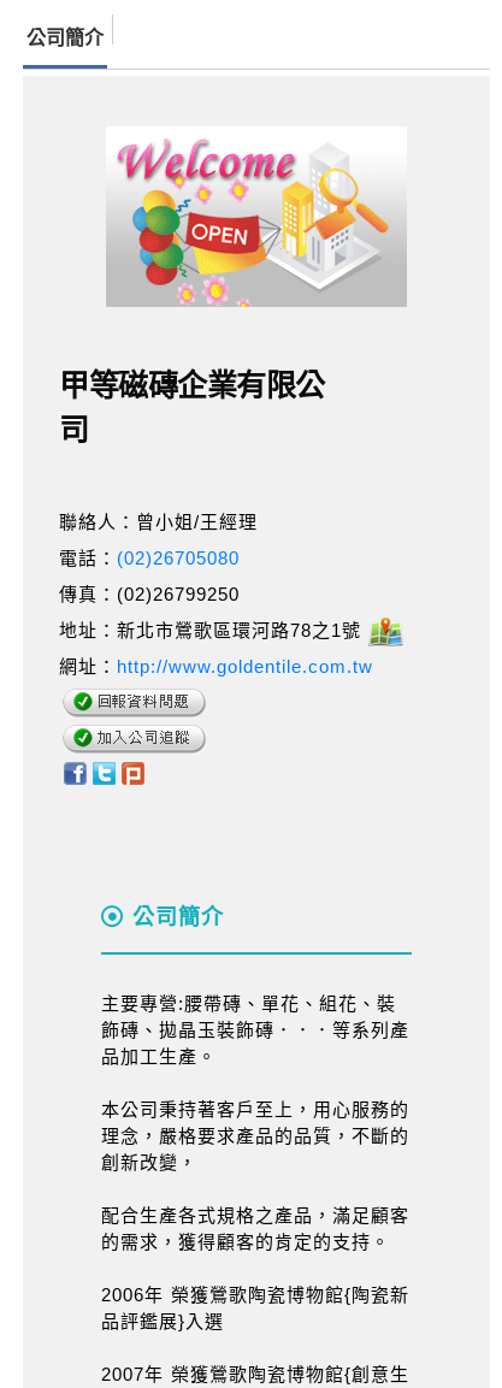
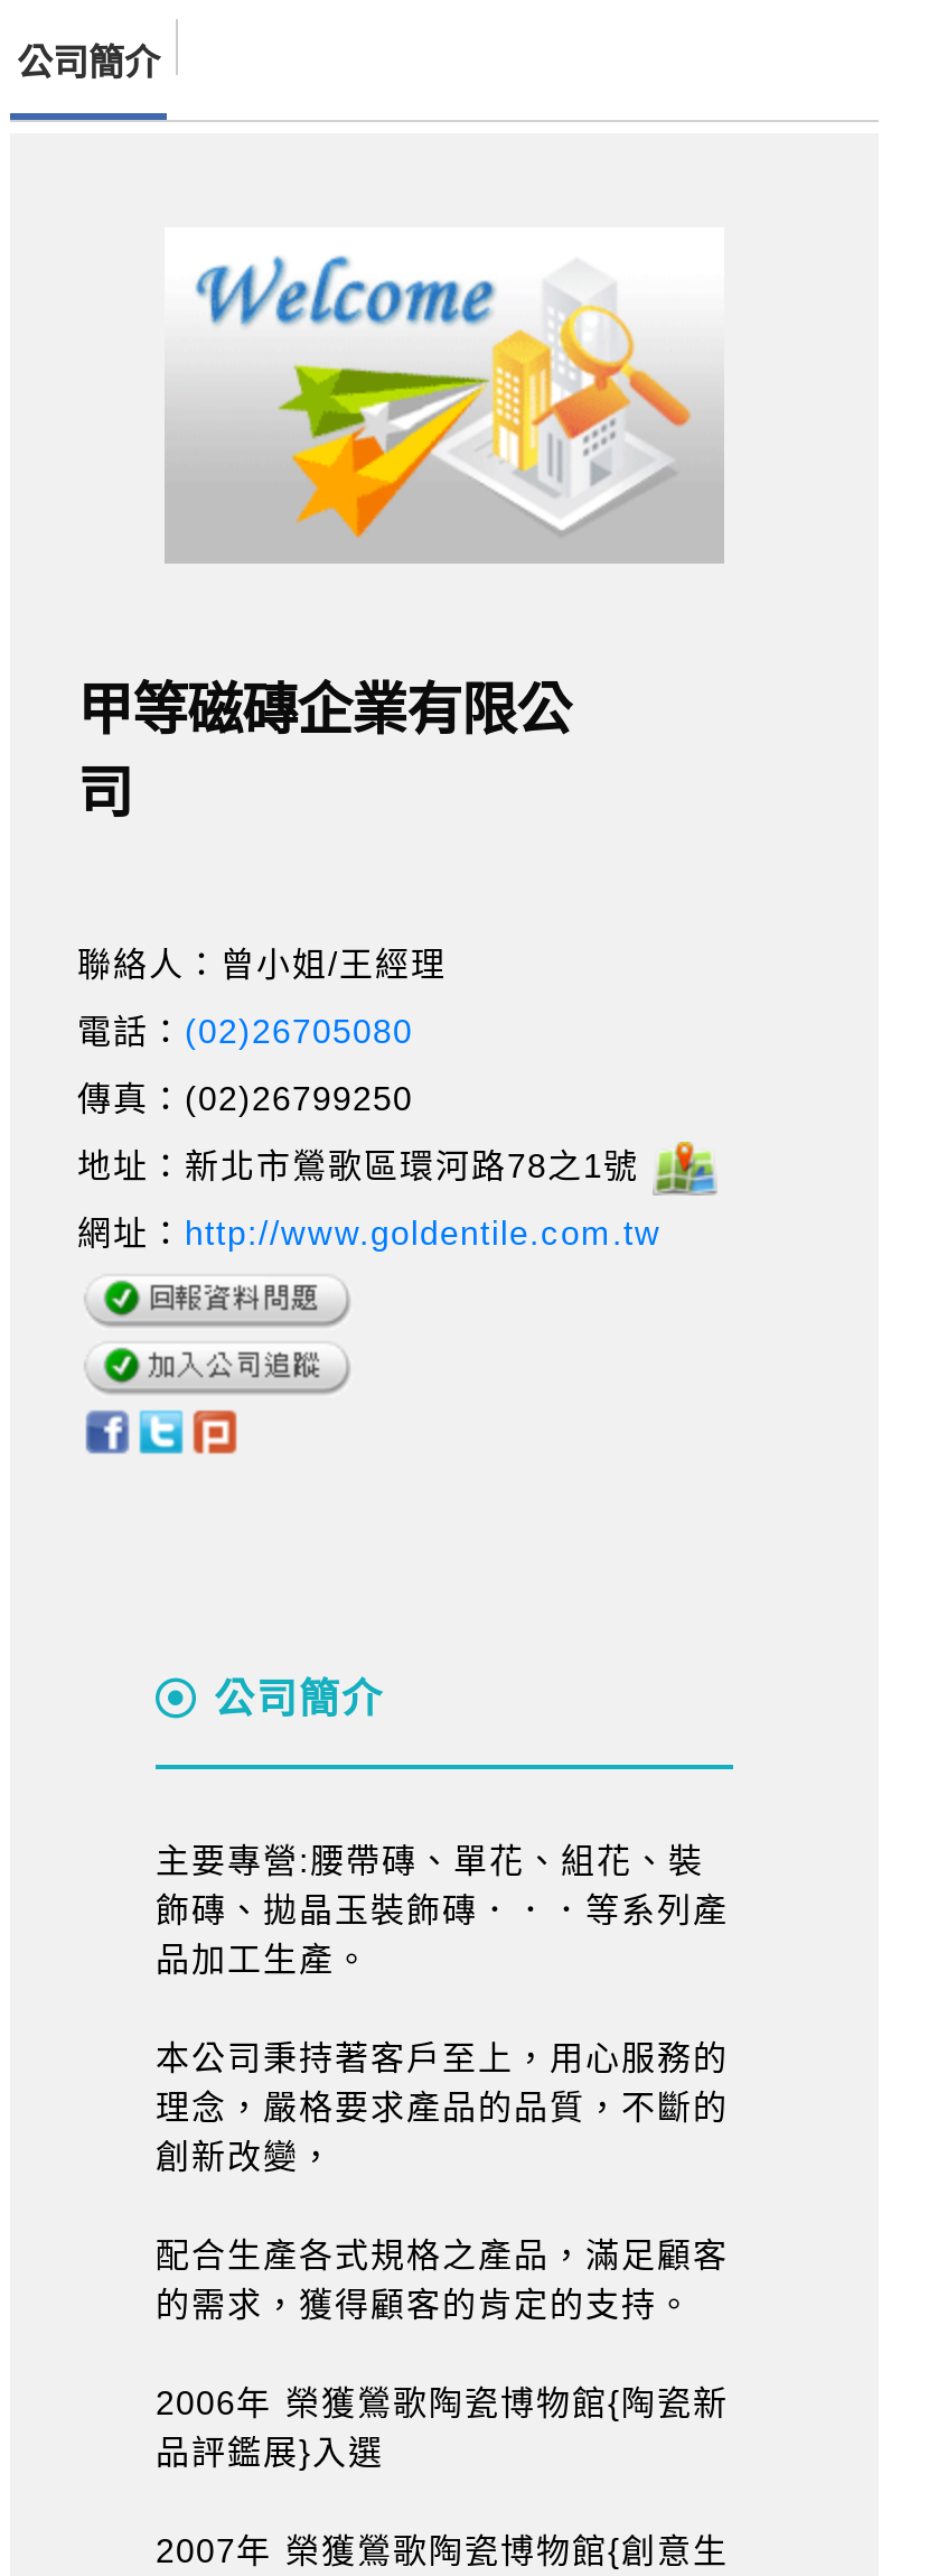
- [image]
+ [image]
